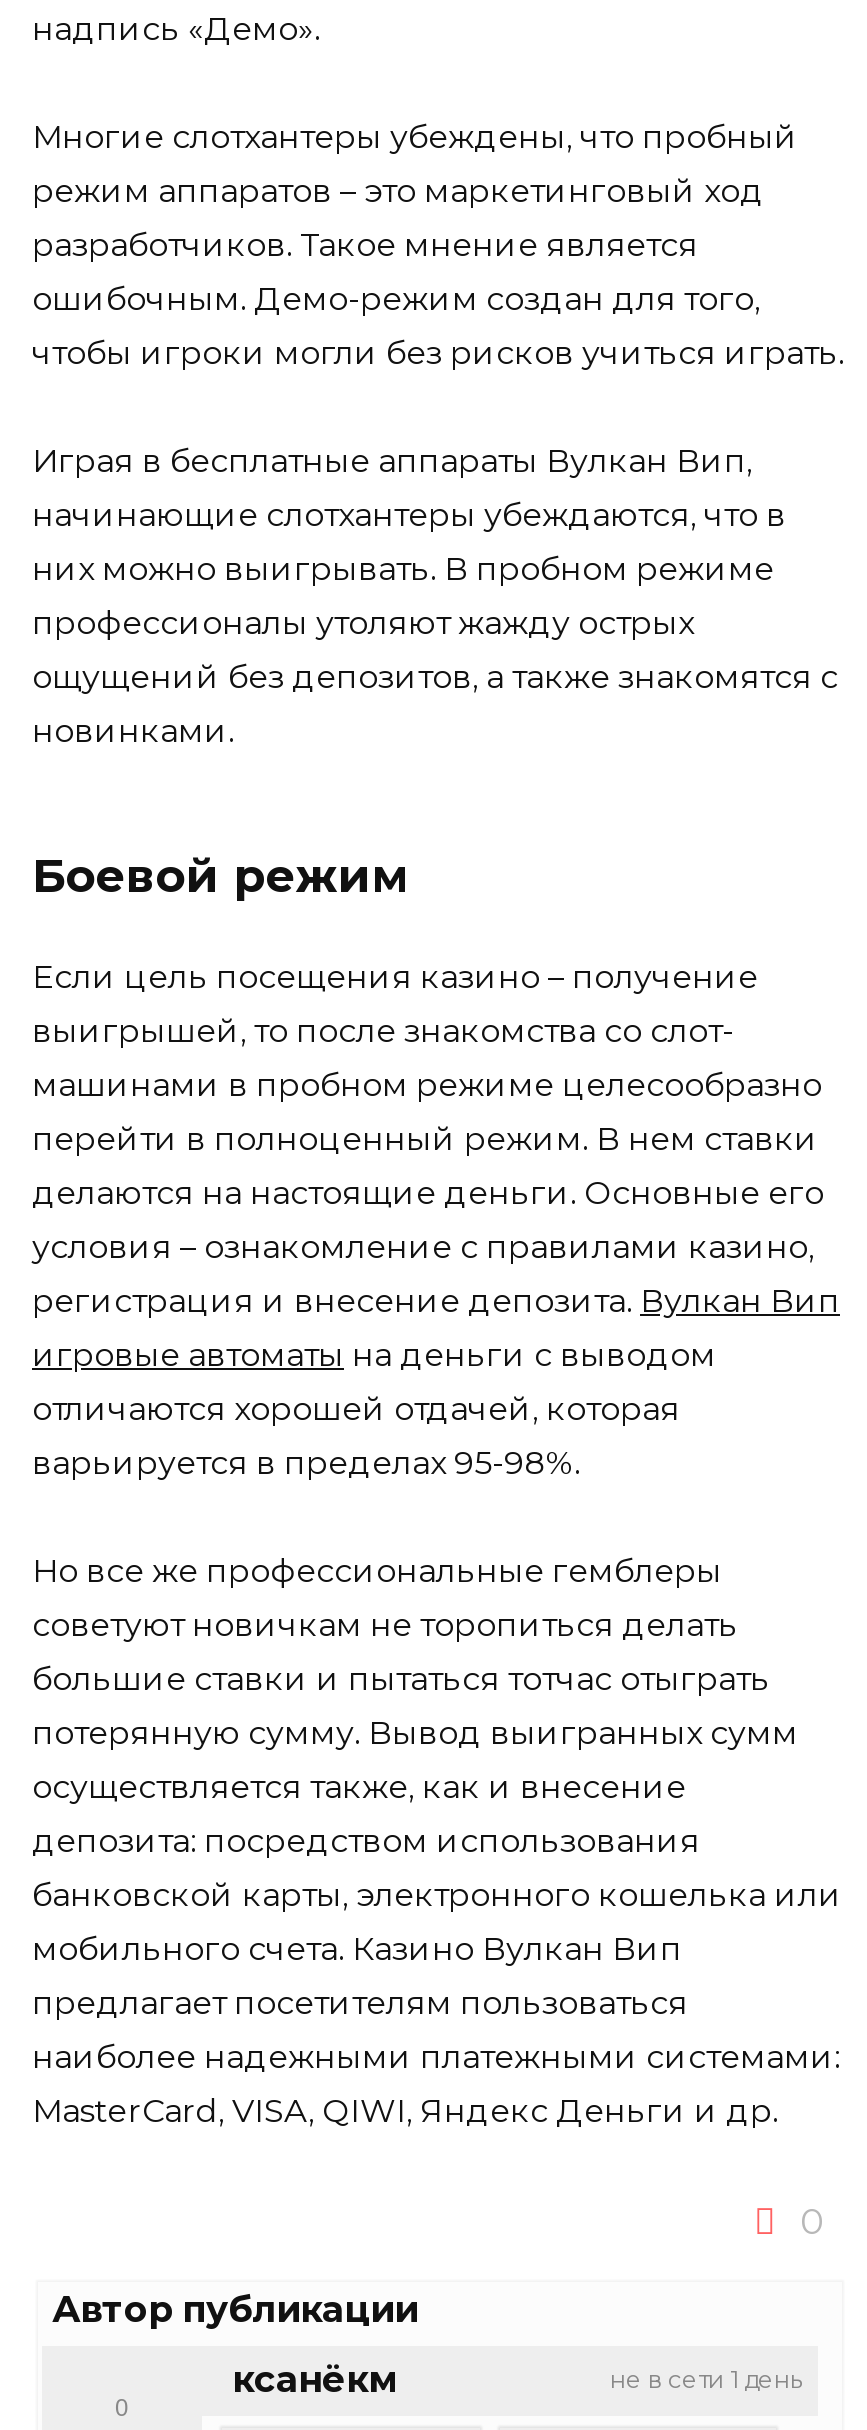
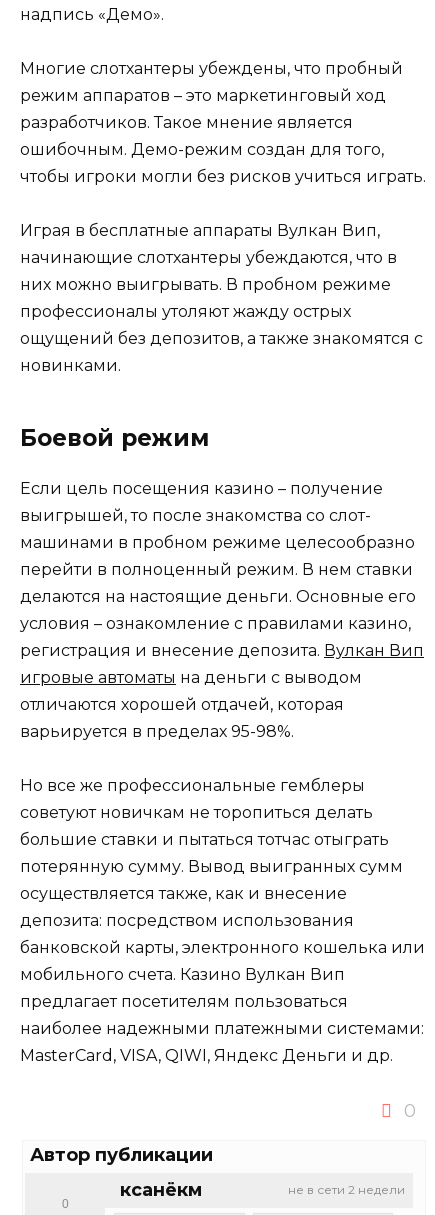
- не в сети 1 день
+ не в сети 2 недели
